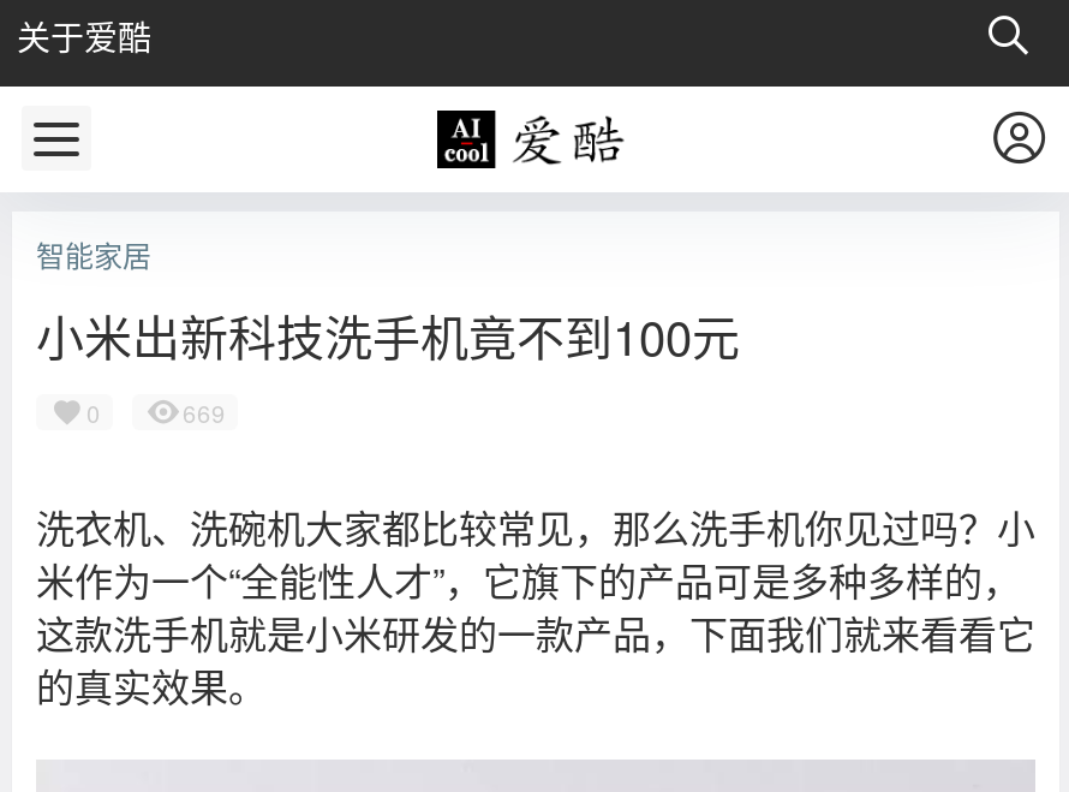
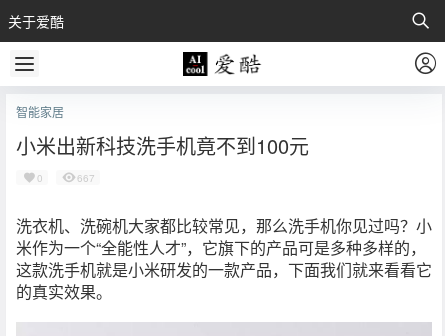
- 669
+ 667
